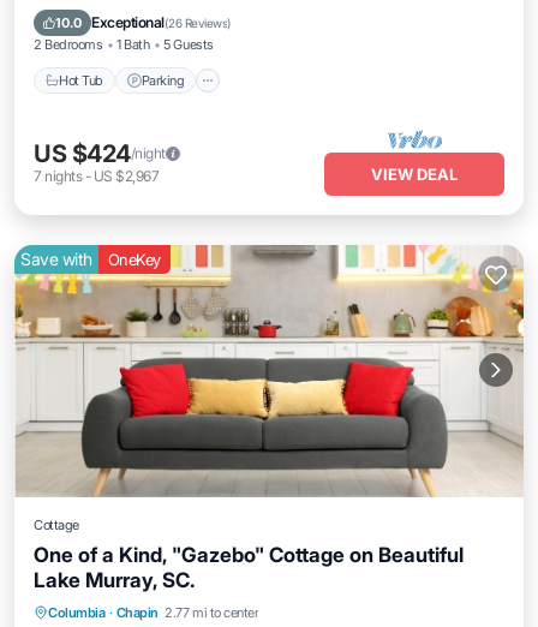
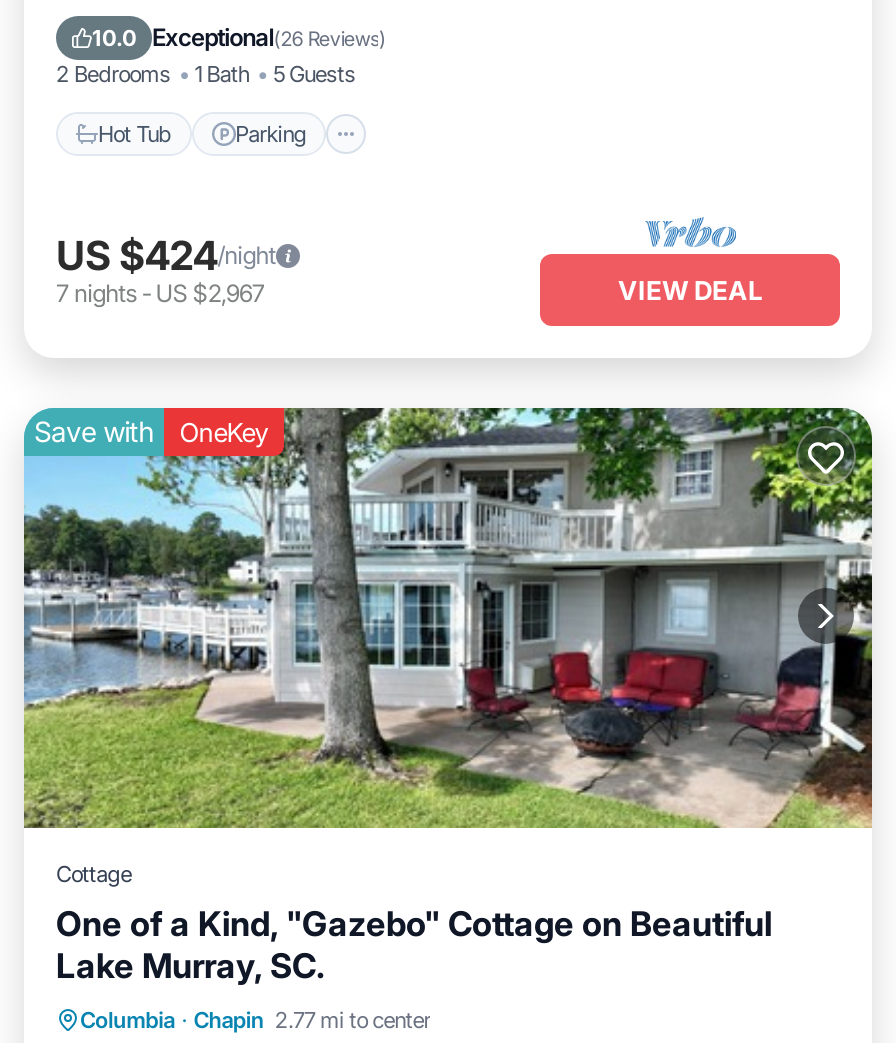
- [image]
+ [image]
